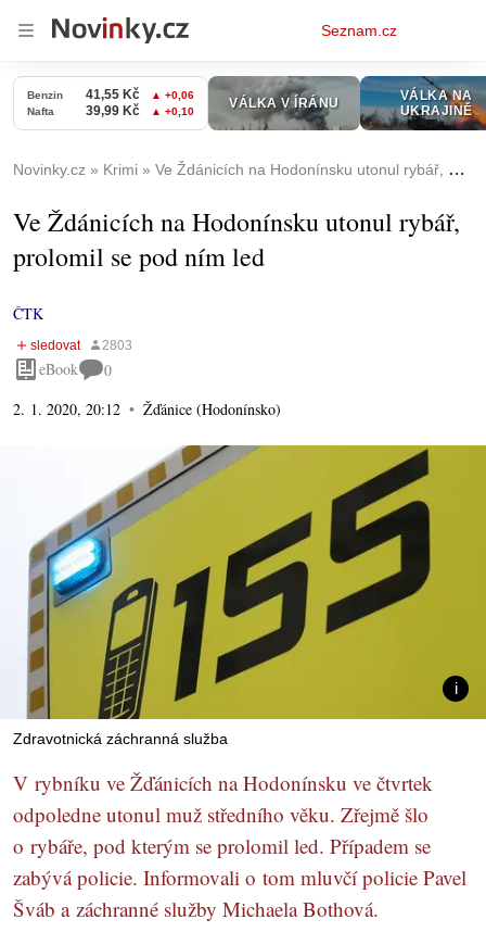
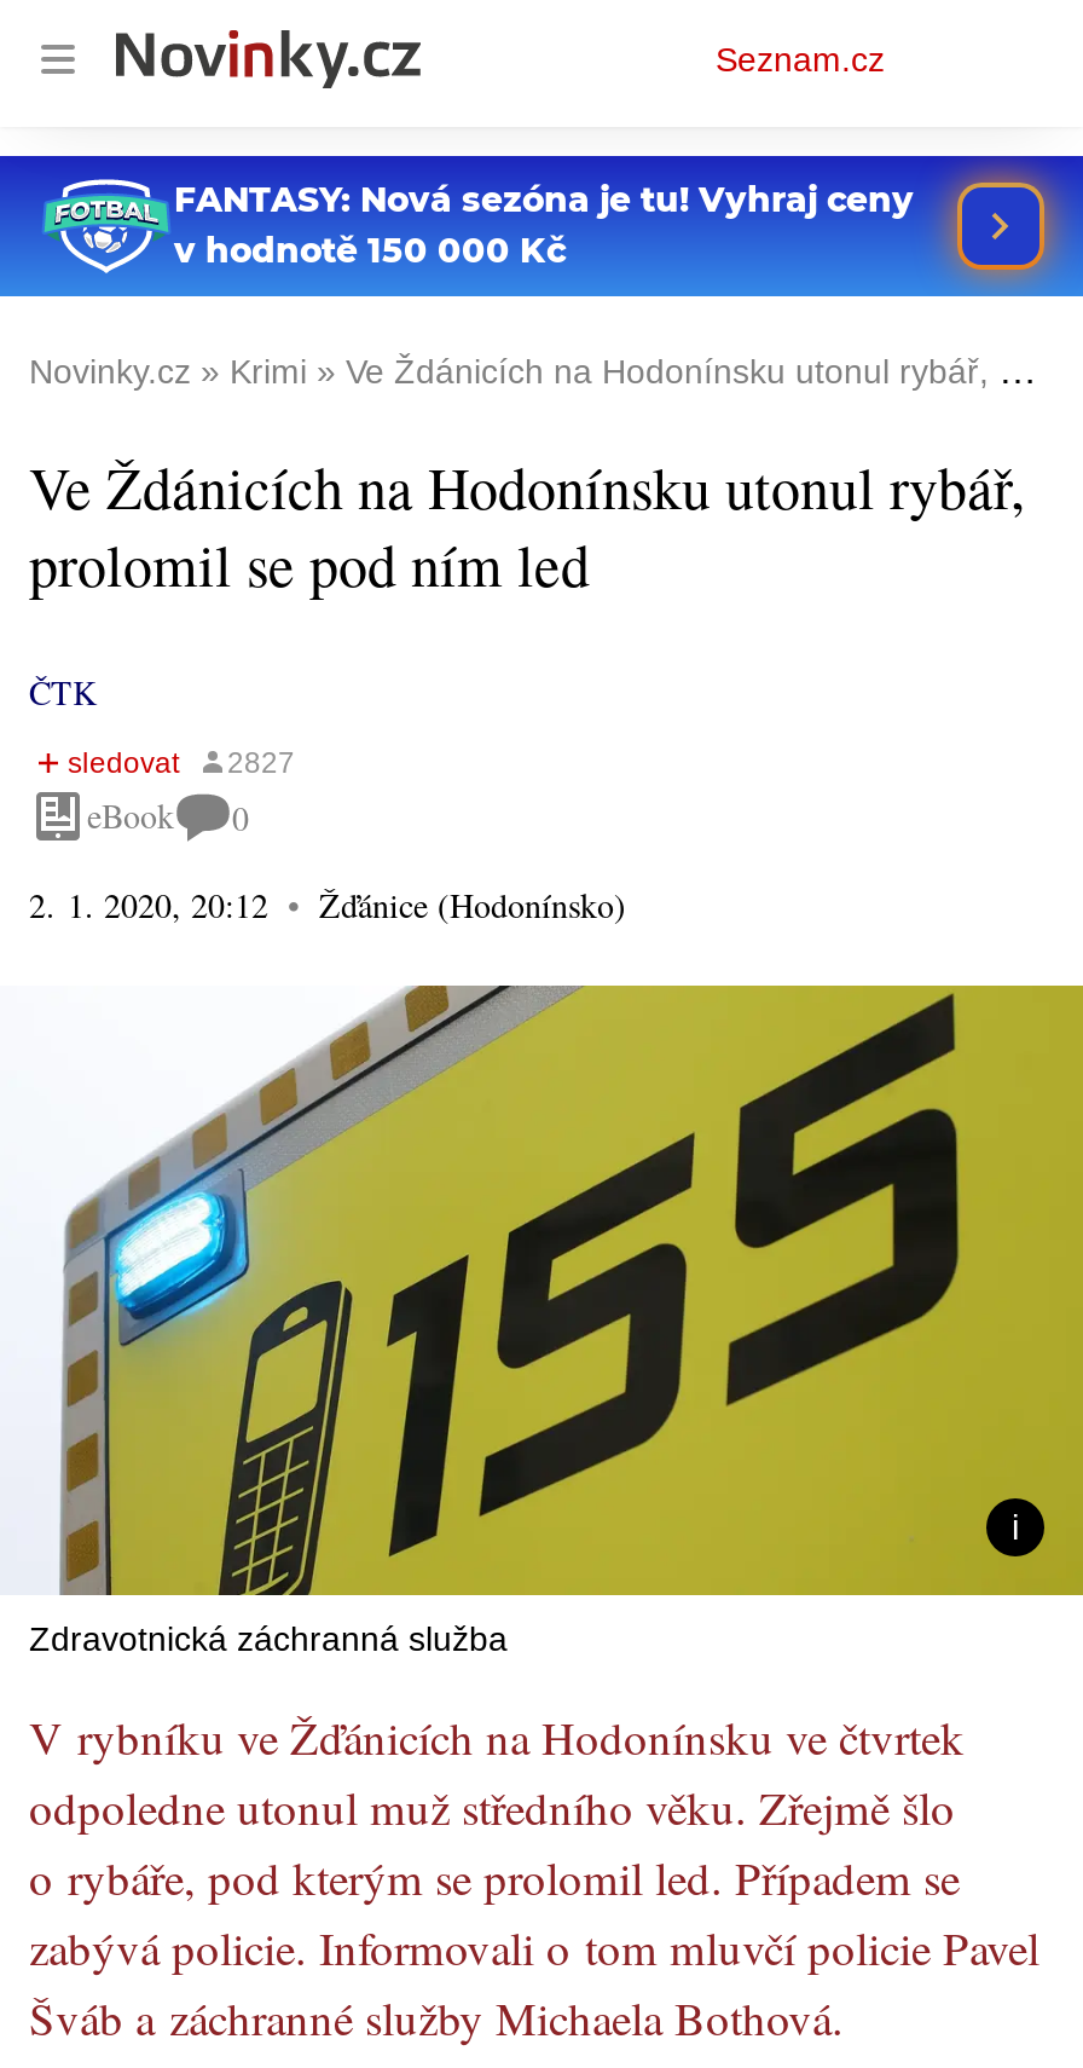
- [image]
+ [image]
